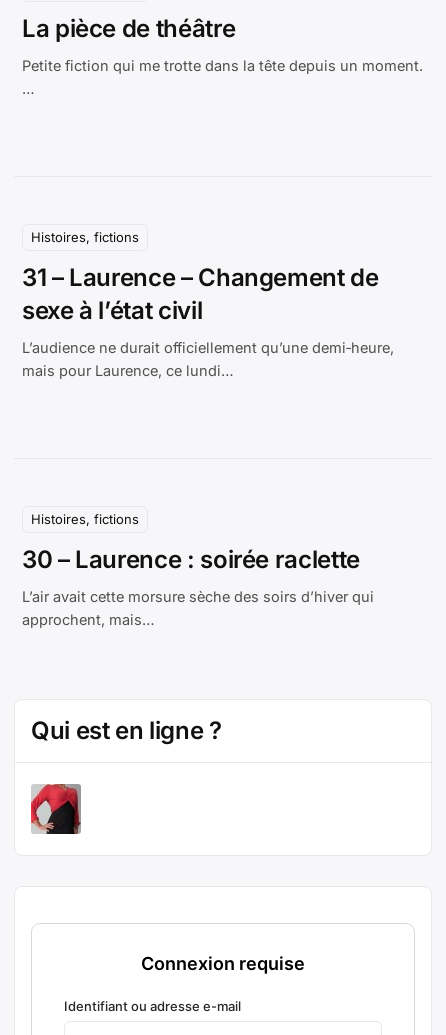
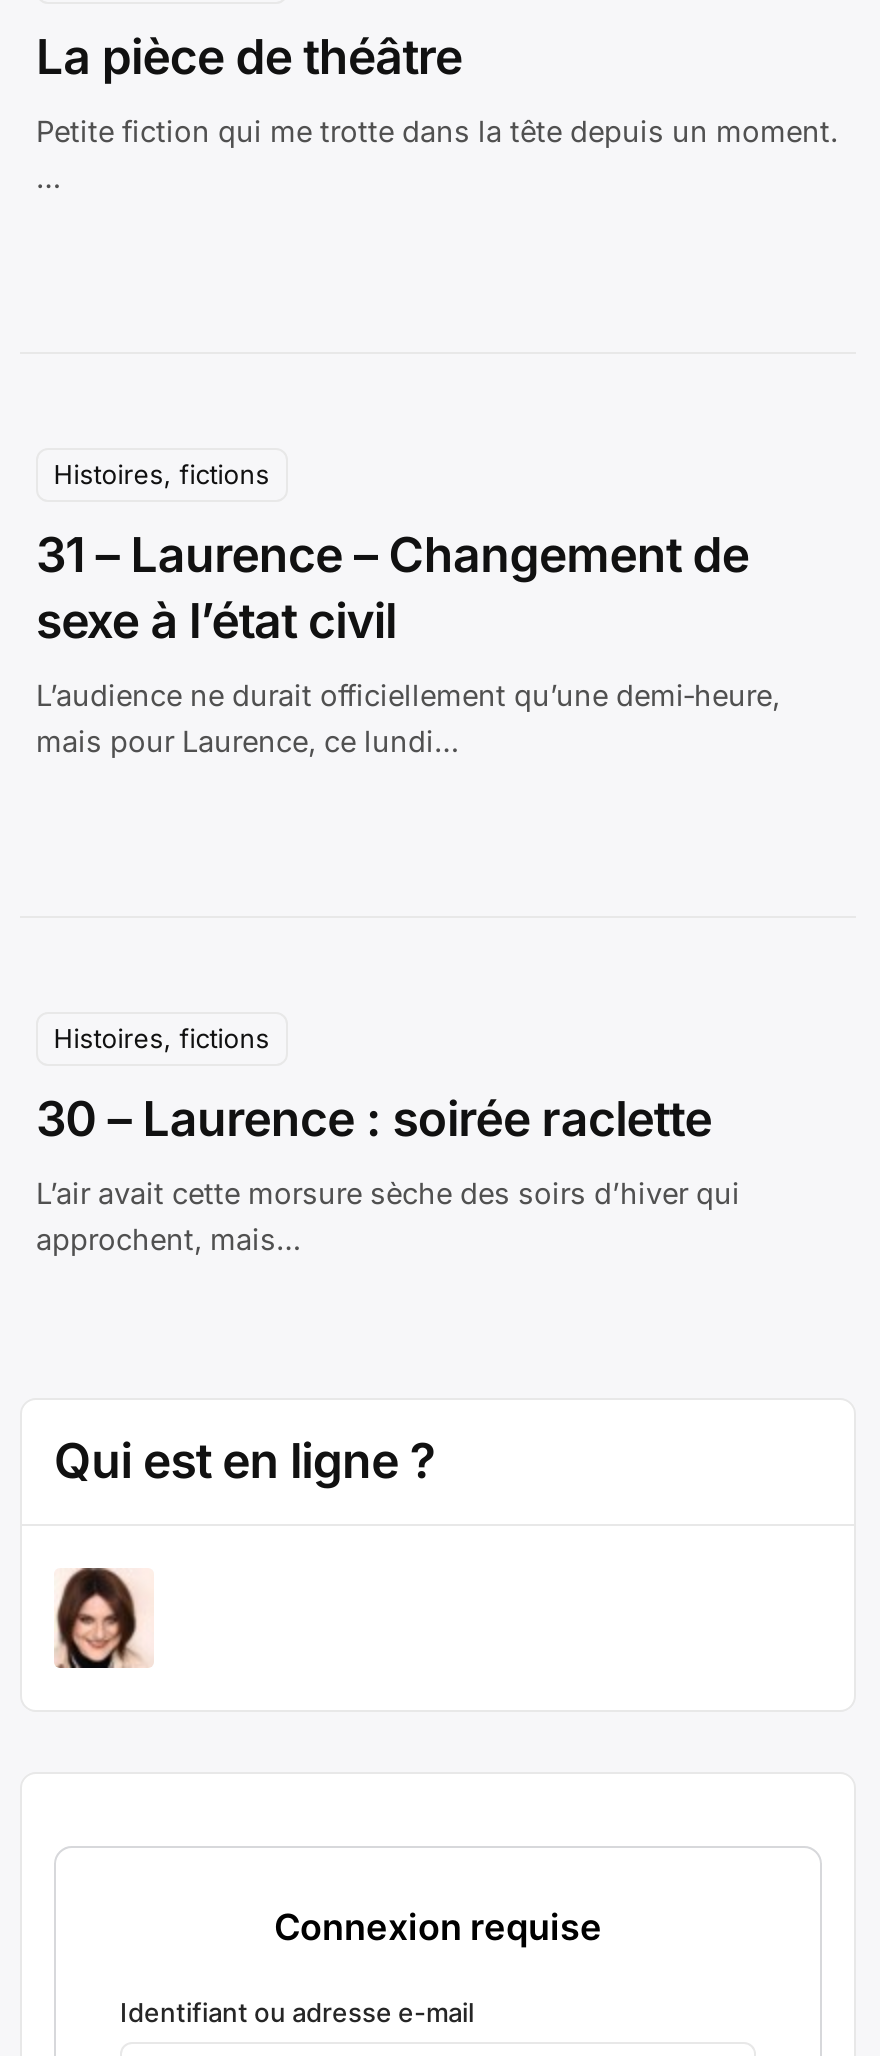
- [image]
+ [image]
